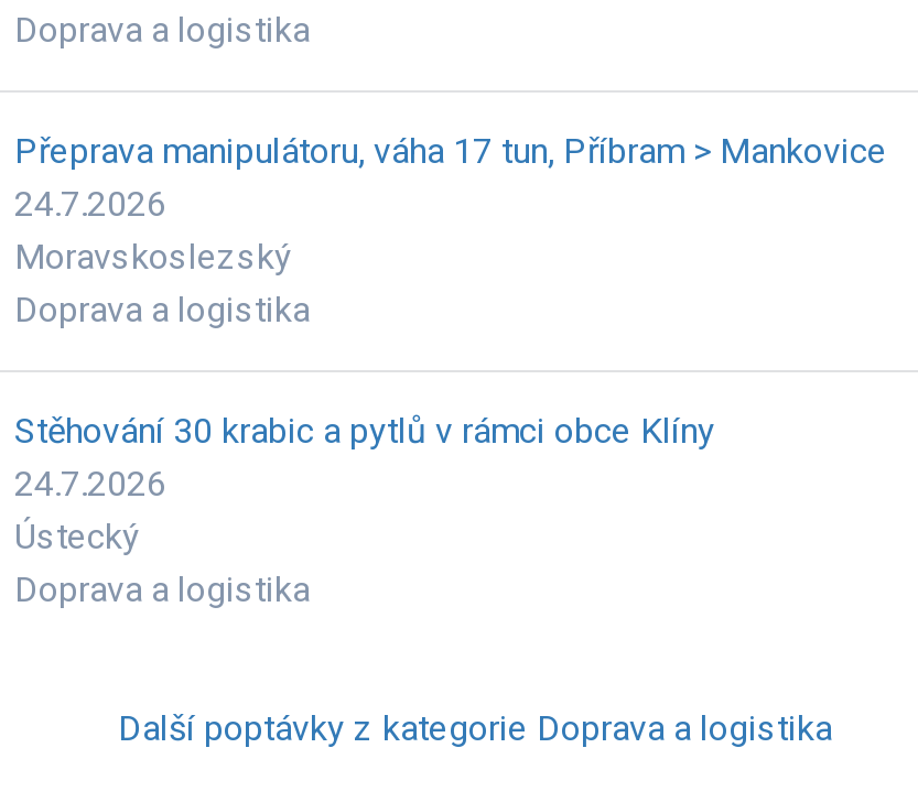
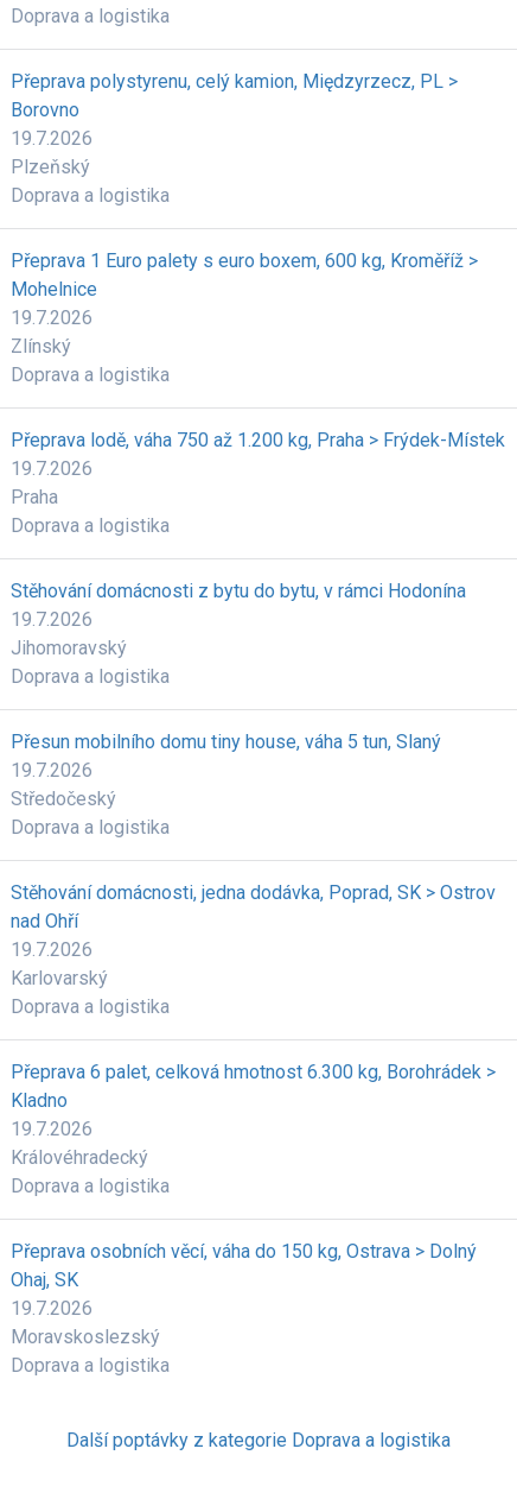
- Přeprava manipulátoru, váha 17 tun, Příbram > Mankovice
- 24.7.2026
+ Přeprava polystyrenu, celý kamion, Międzyrzecz, PL >
+ Borovno
+ 19.7.2026
+ Plzeňský

moved down: Moravskoslezský

- Stěhování 30 krabic a pytlů v rámci obce Klíny
- 24.7.2026
- Ústecký
+ Přeprava 1 Euro palety s euro boxem, 600 kg, Kroměříž >
+ Mohelnice
+ 19.7.2026
+ Zlínský
+ Doprava a logistika
+ Přeprava lodě, váha 750 až 1.200 kg, Praha > Frýdek-Místek
+ 19.7.2026
+ Praha
+ Doprava a logistika
+ Stěhování domácnosti z bytu do bytu, v rámci Hodonína
+ 19.7.2026
+ Jihomoravský
+ Doprava a logistika
+ Přesun mobilního domu tiny house, váha 5 tun, Slaný
+ 19.7.2026
+ Středočeský
+ Doprava a logistika
+ Stěhování domácnosti, jedna dodávka, Poprad, SK > Ostrov
+ nad Ohří
+ 19.7.2026
+ Karlovarský
+ Doprava a logistika
+ Přeprava 6 palet, celková hmotnost 6.300 kg, Borohrádek >
+ Kladno
+ 19.7.2026
+ Královéhradecký
+ Doprava a logistika
+ Přeprava osobních věcí, váha do 150 kg, Ostrava > Dolný
+ Ohaj, SK
+ 19.7.2026
